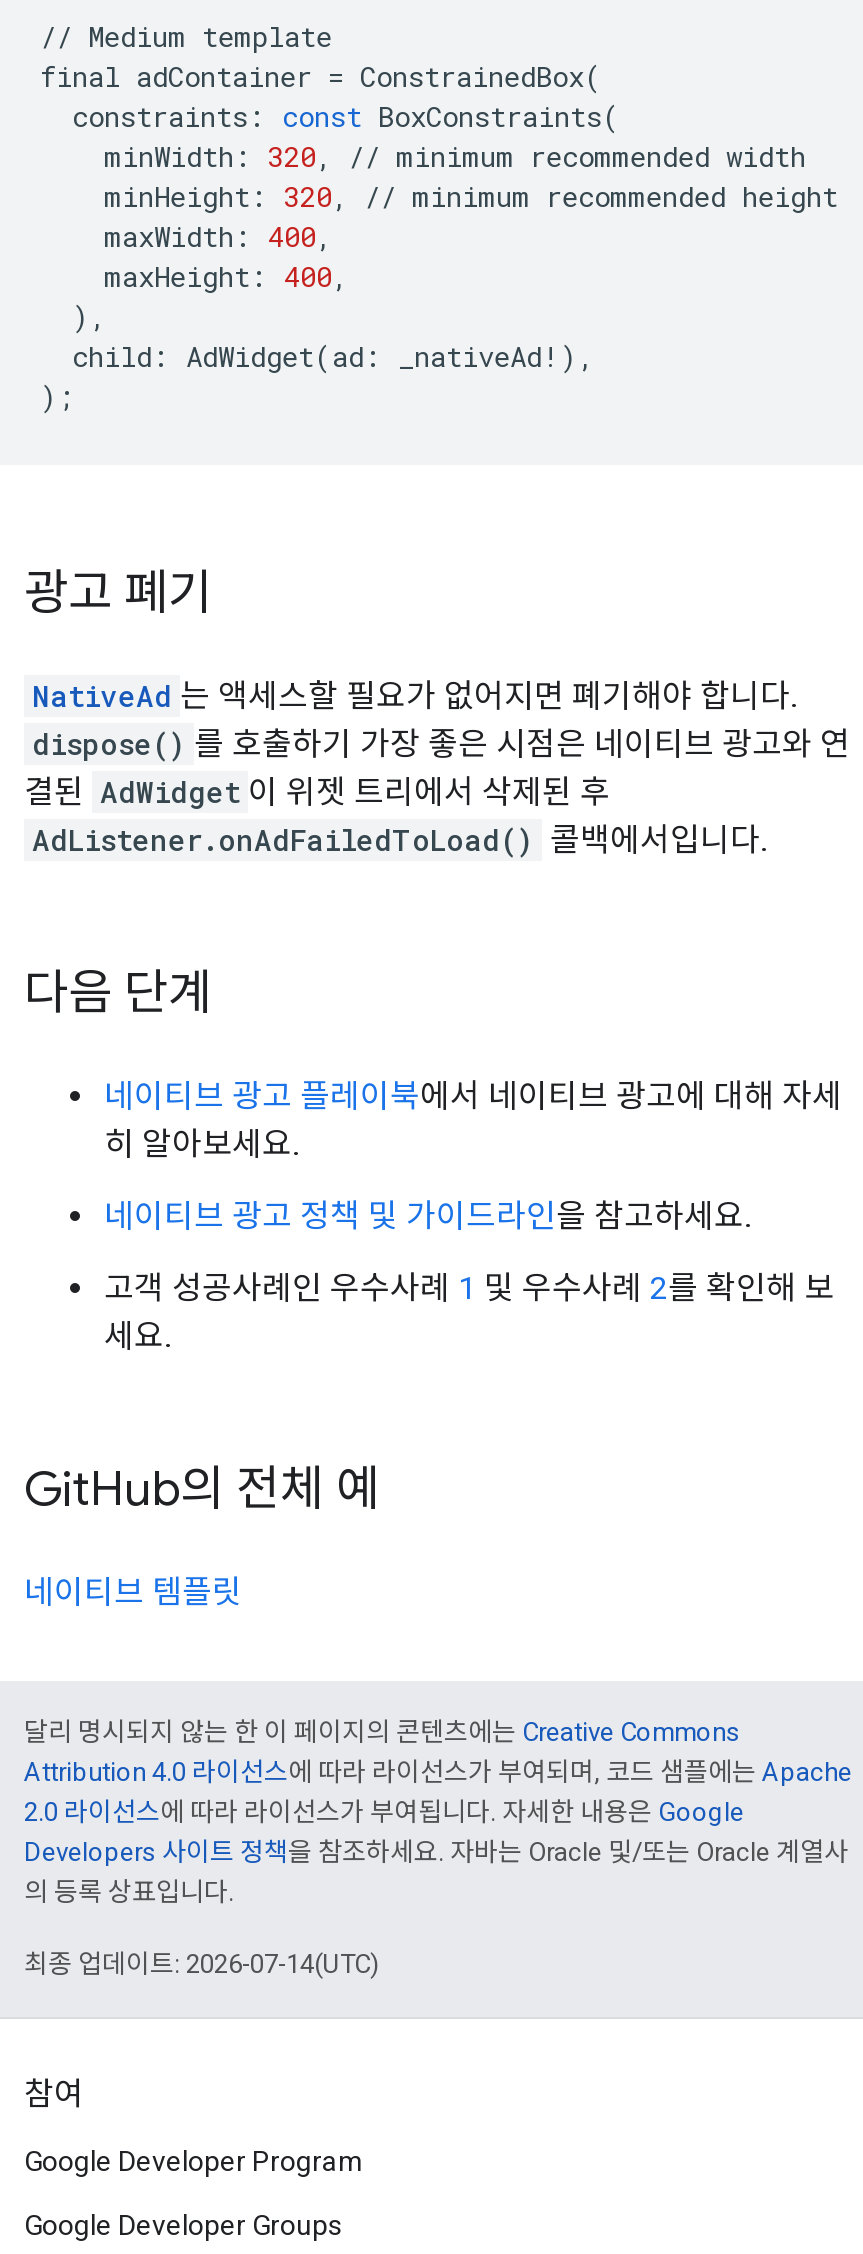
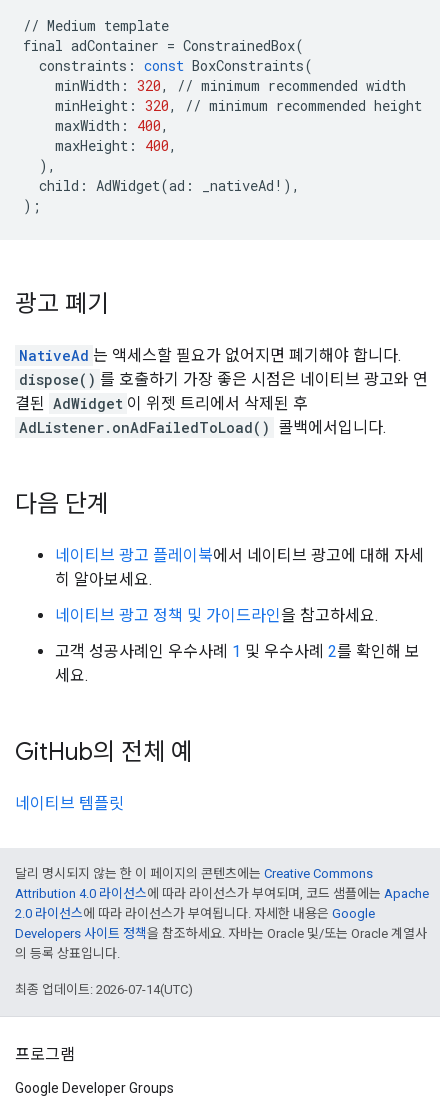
- 참여
- Google Developer Program
+ 프로그램
